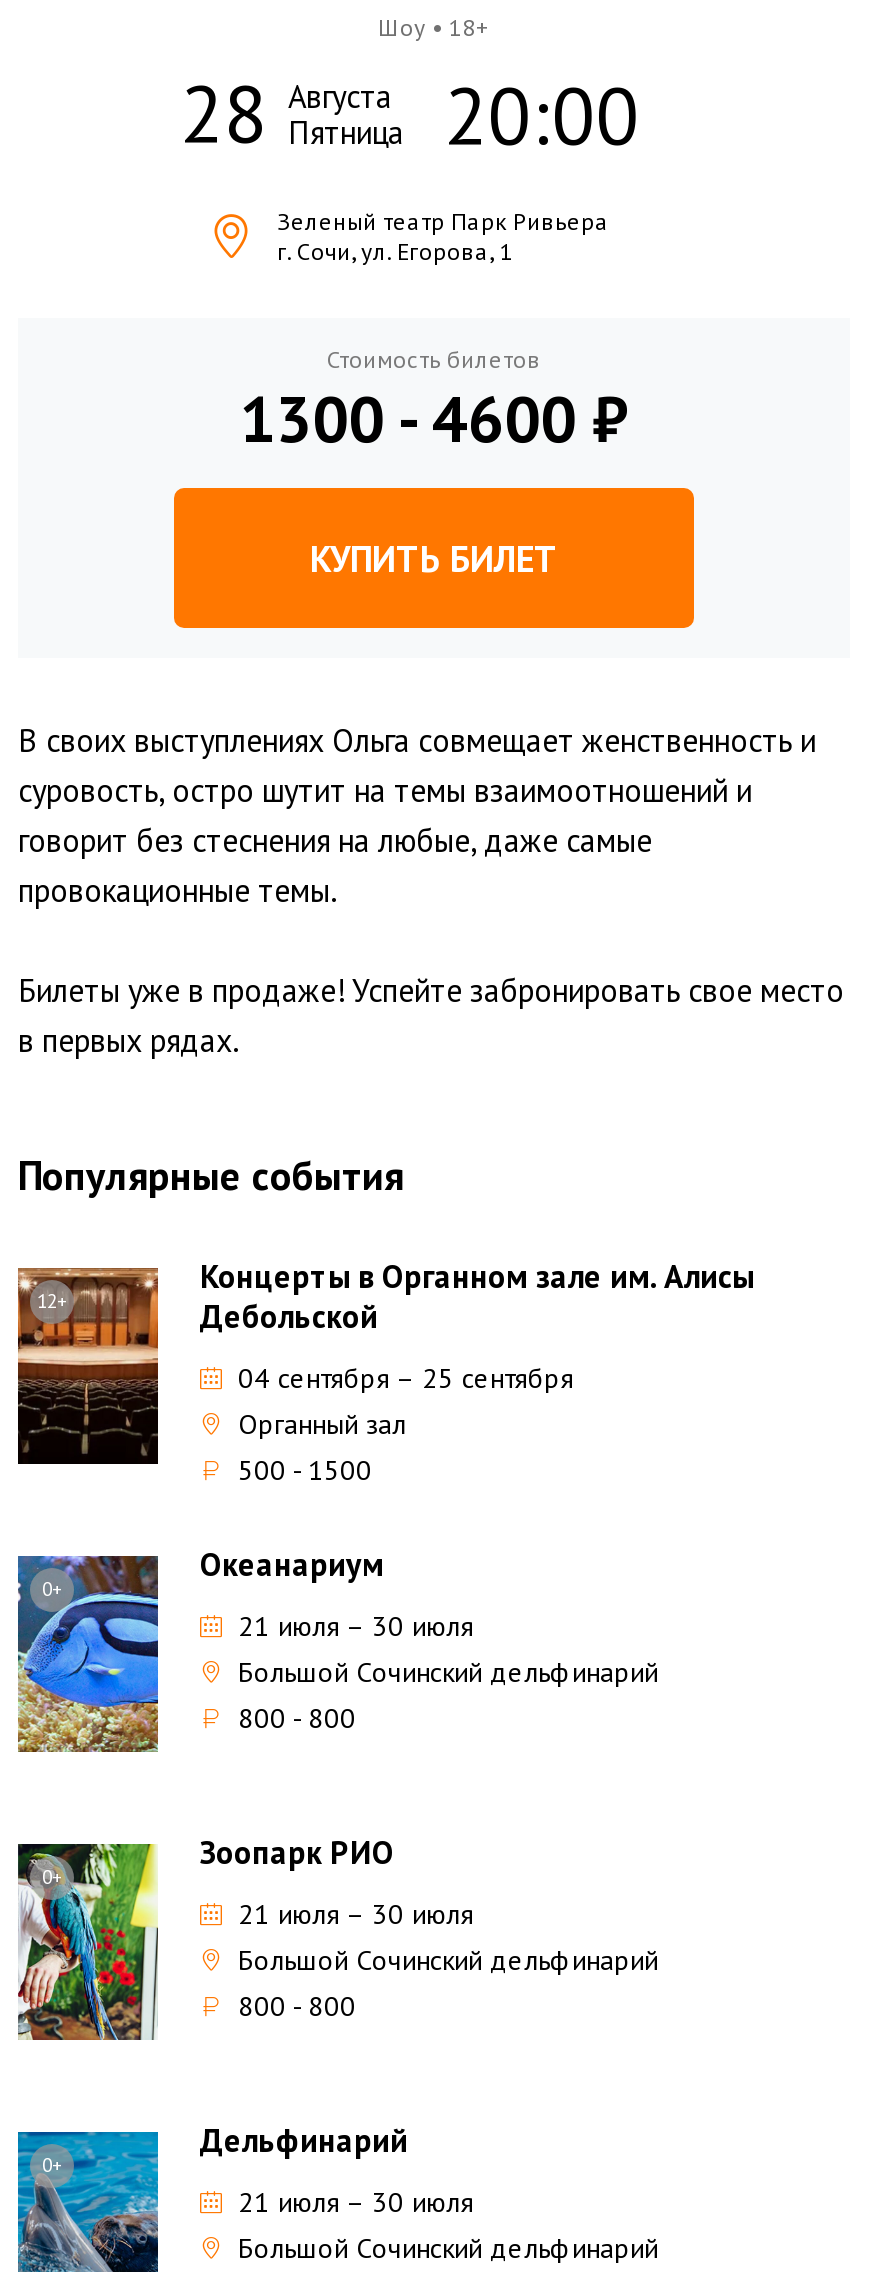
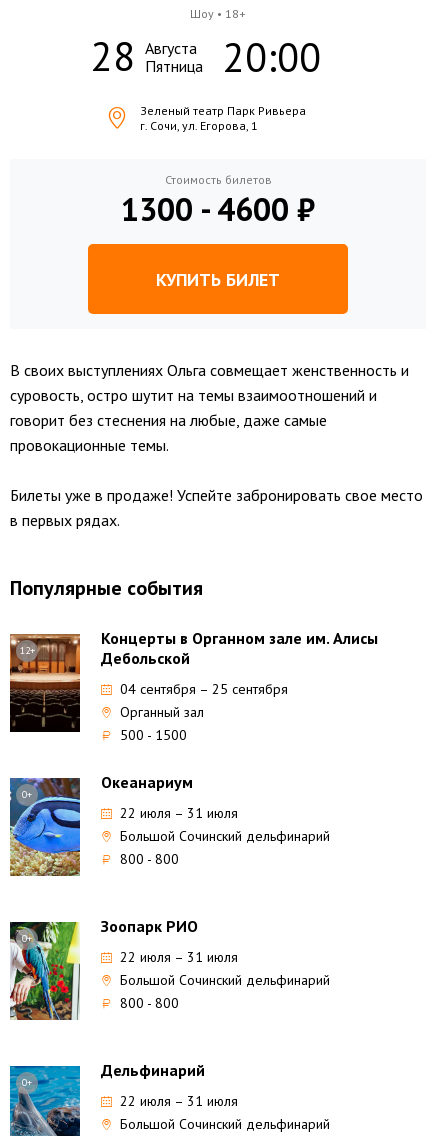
- 21 июля – 30 июля
+ 22 июля – 31 июля

- 21 июля – 30 июля
+ 22 июля – 31 июля

- 21 июля – 30 июля
+ 22 июля – 31 июля
